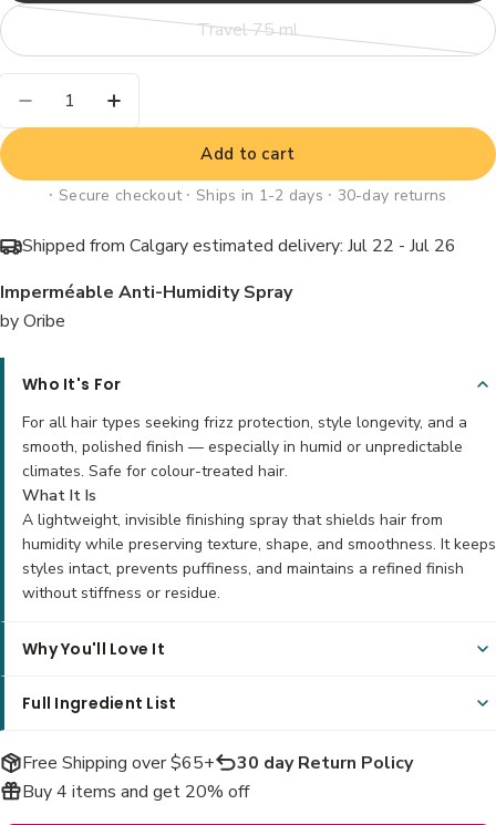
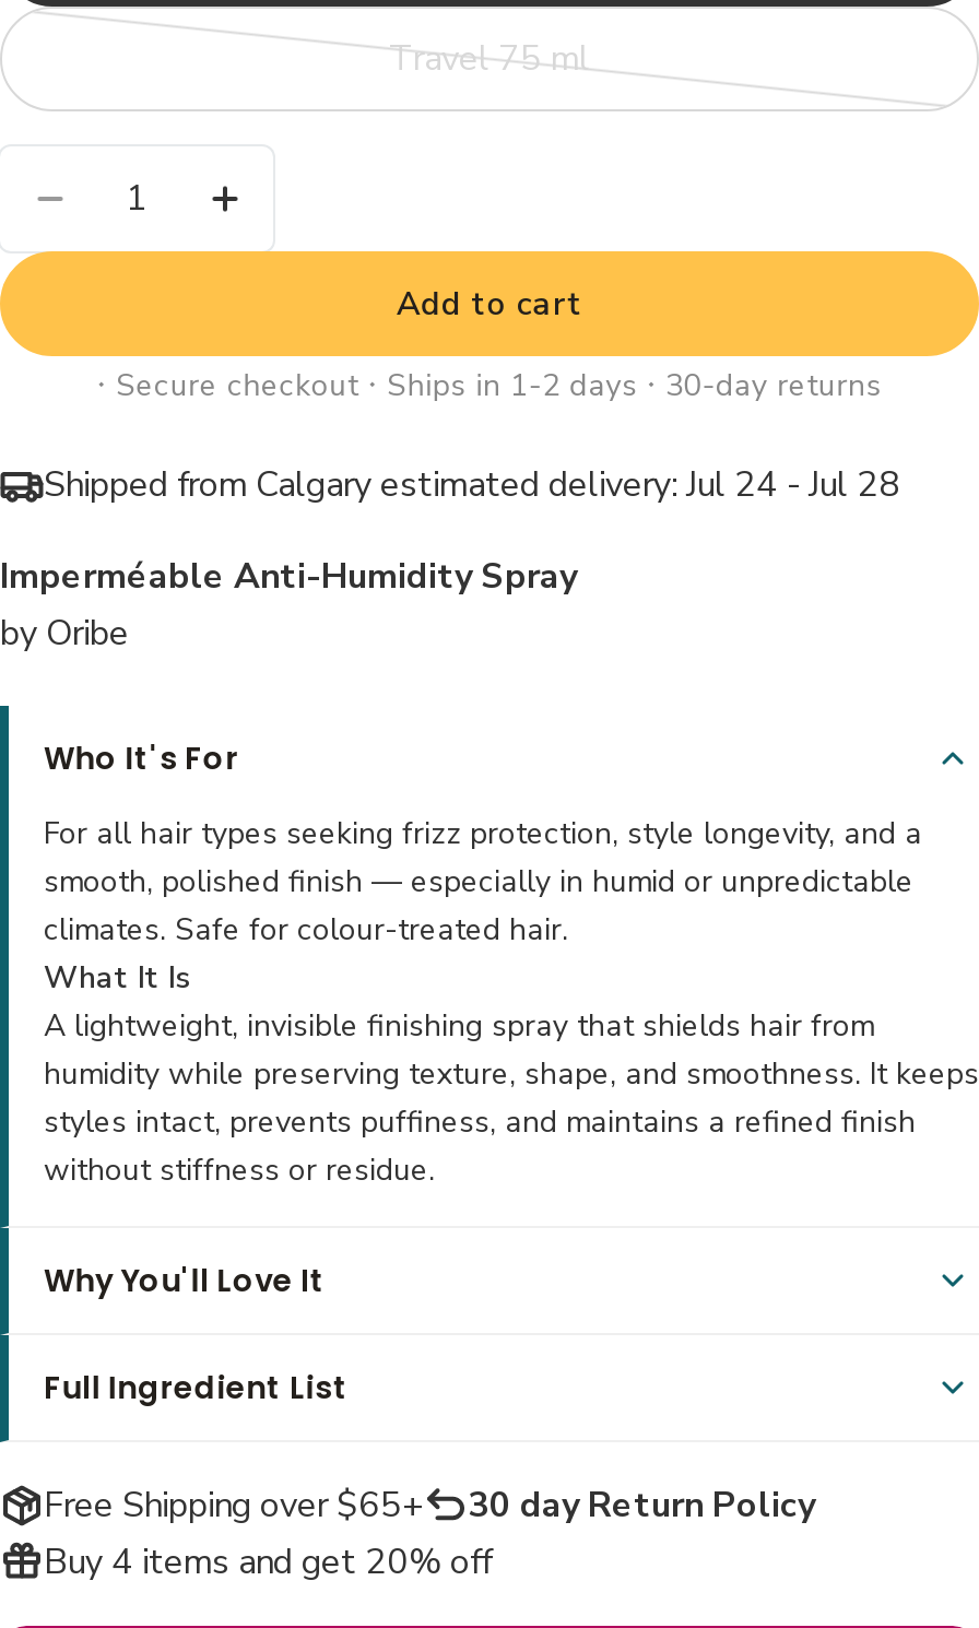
- Shipped from Calgary estimated delivery: Jul 22 - Jul 26
+ Shipped from Calgary estimated delivery: Jul 24 - Jul 28
